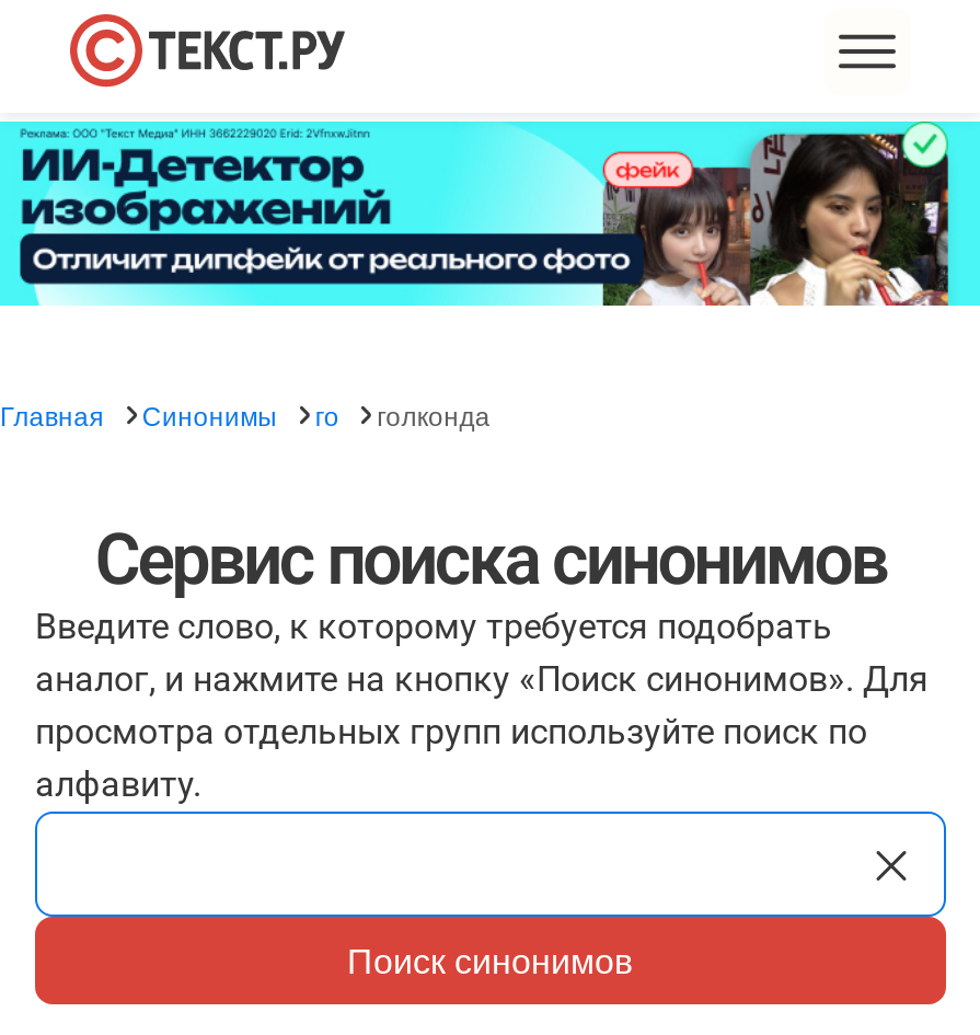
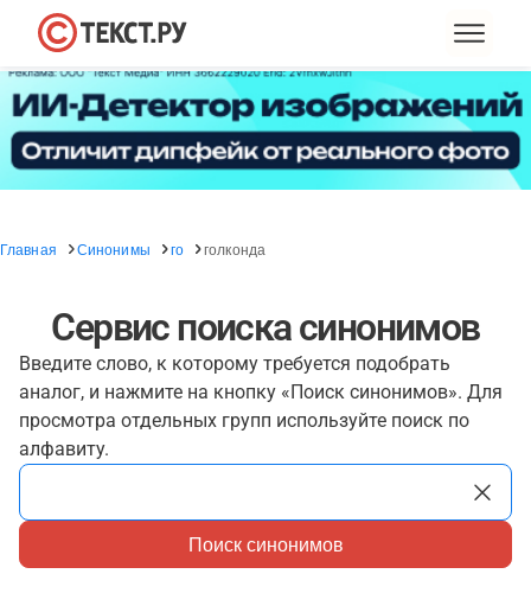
- [image]
+ [image]
